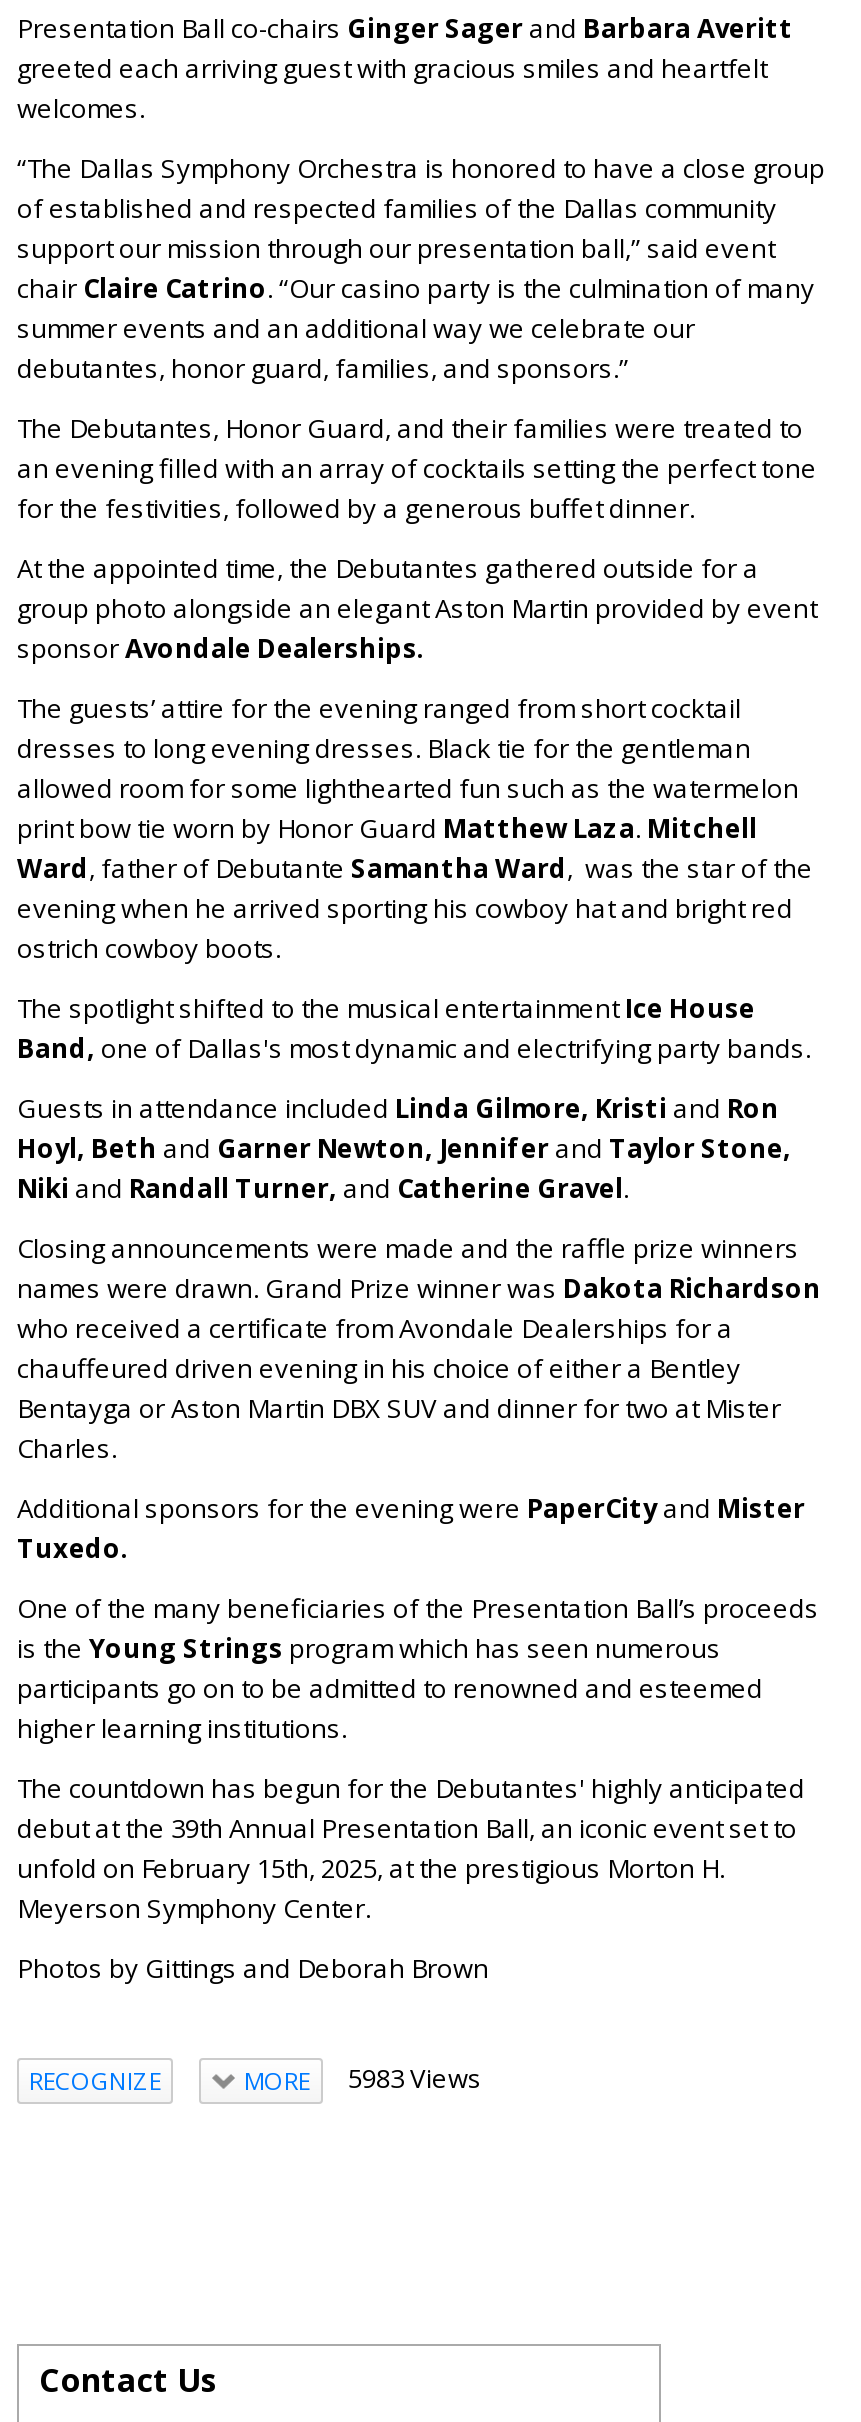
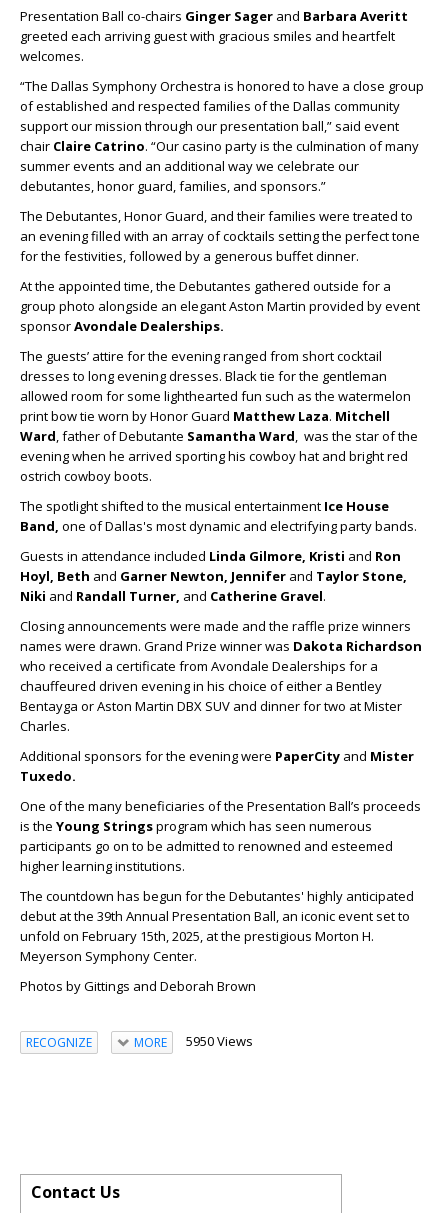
- MORE 5983 Views
+ MORE 5950 Views
